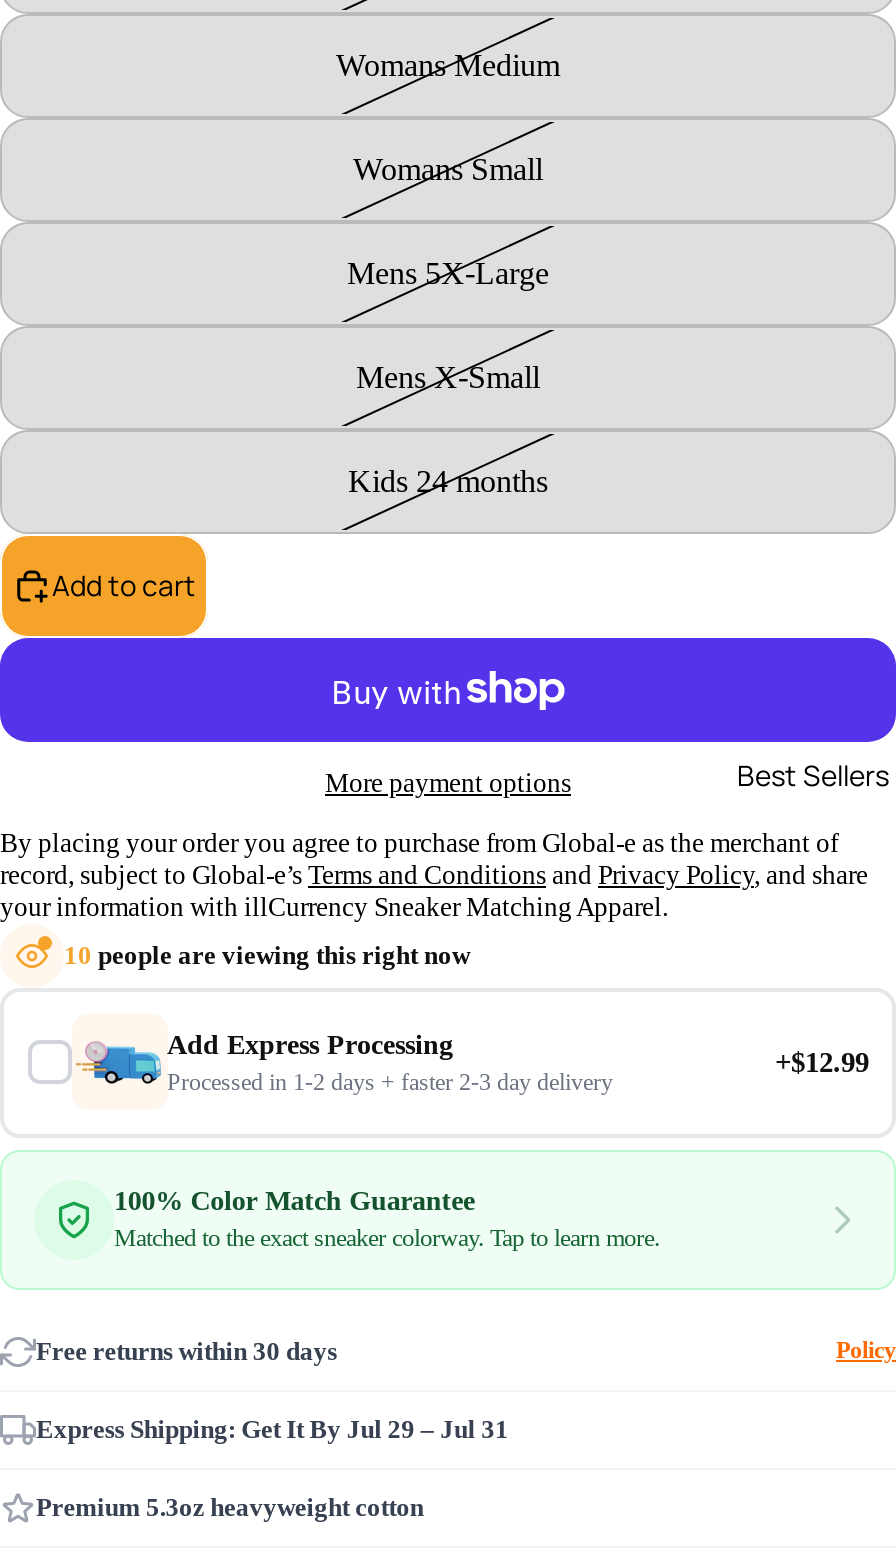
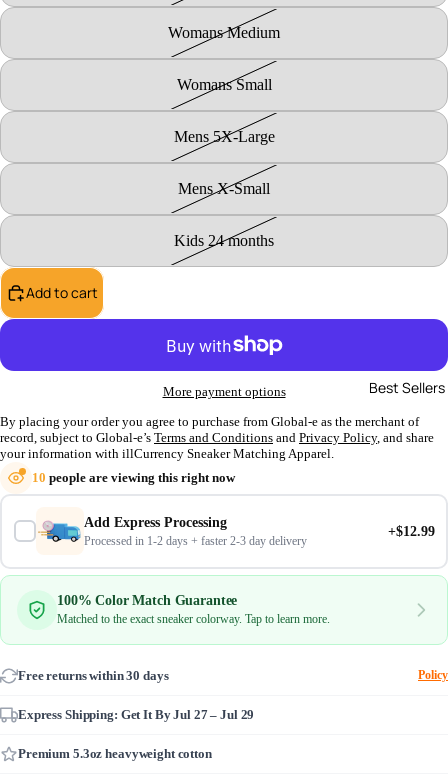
- Express Shipping: Get It By Jul 29 – Jul 31
+ Express Shipping: Get It By Jul 27 – Jul 29
